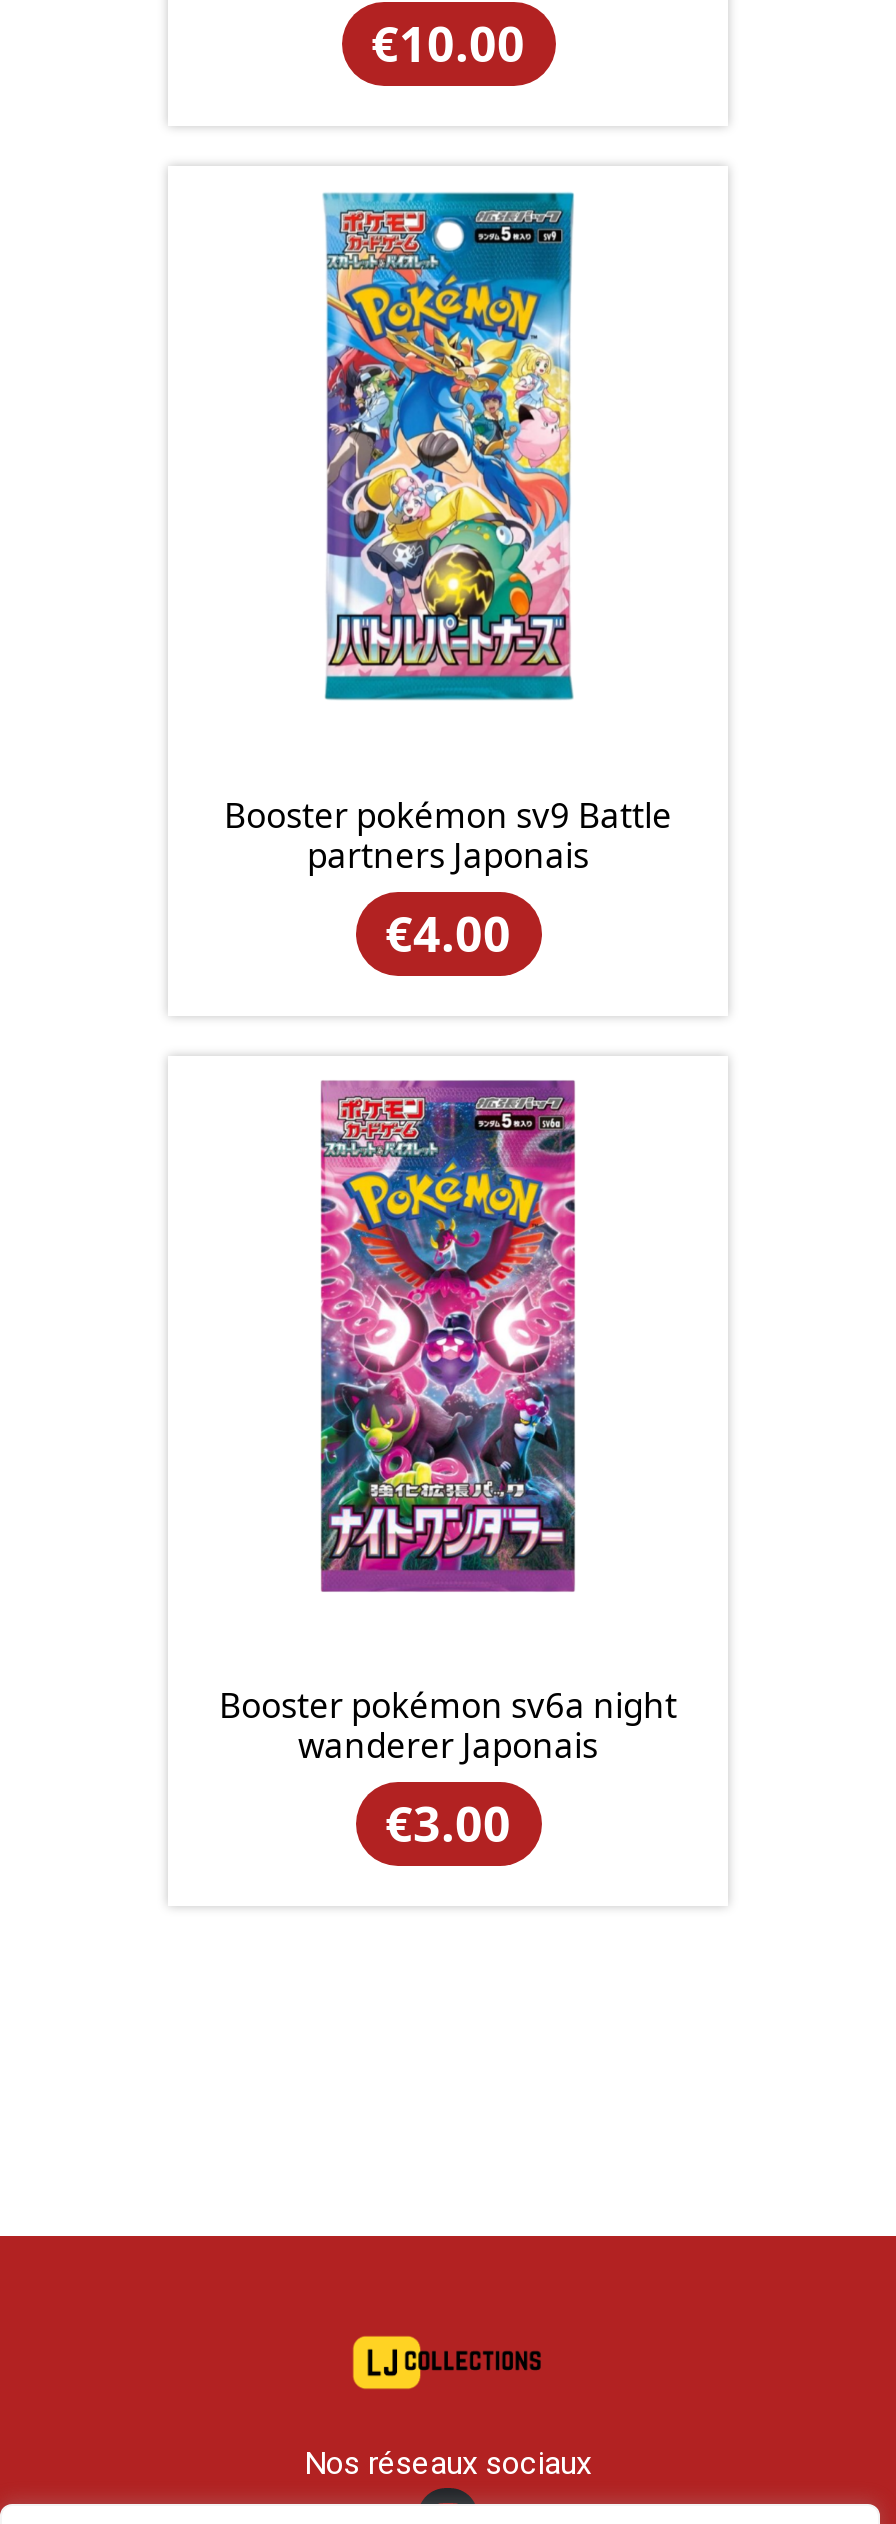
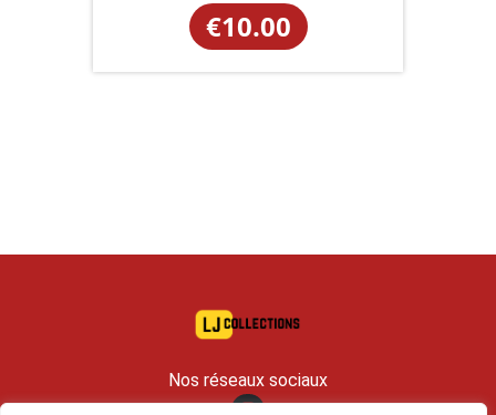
- [image]

- Booster pokémon sv9 Battle
- partners Japonais
- €4.00

- [image]

- Booster pokémon sv6a night
- wanderer Japonais
- €3.00
